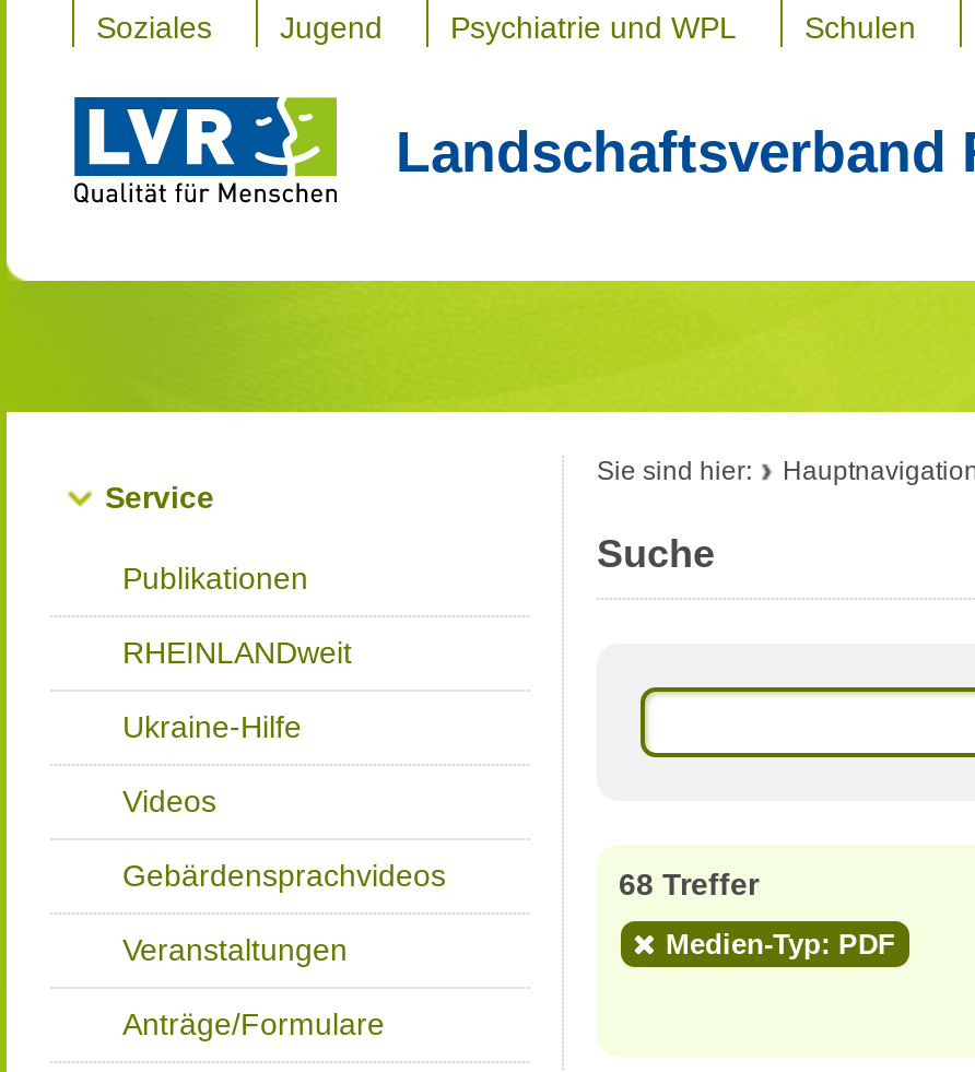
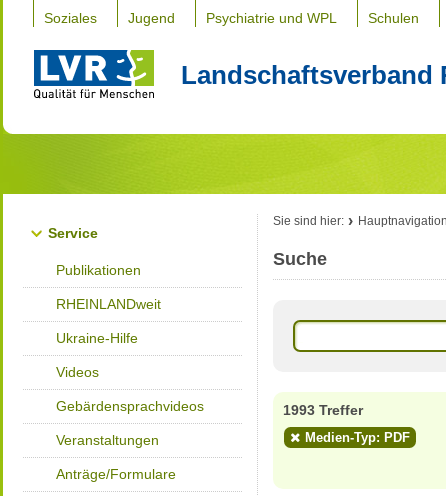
- 68 Treffer
+ 1993 Treffer
